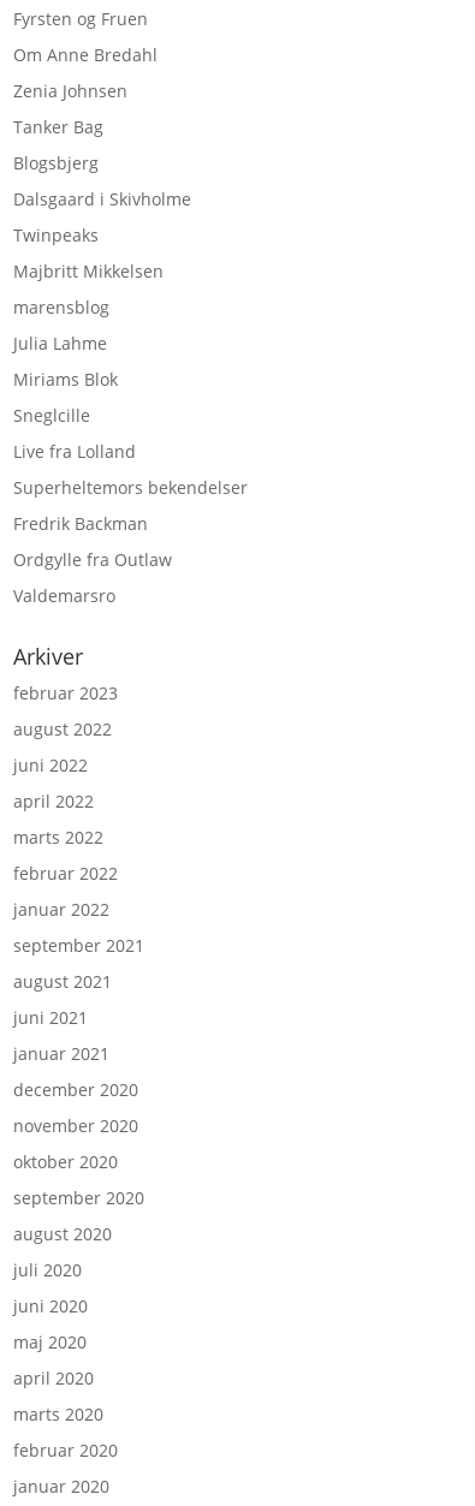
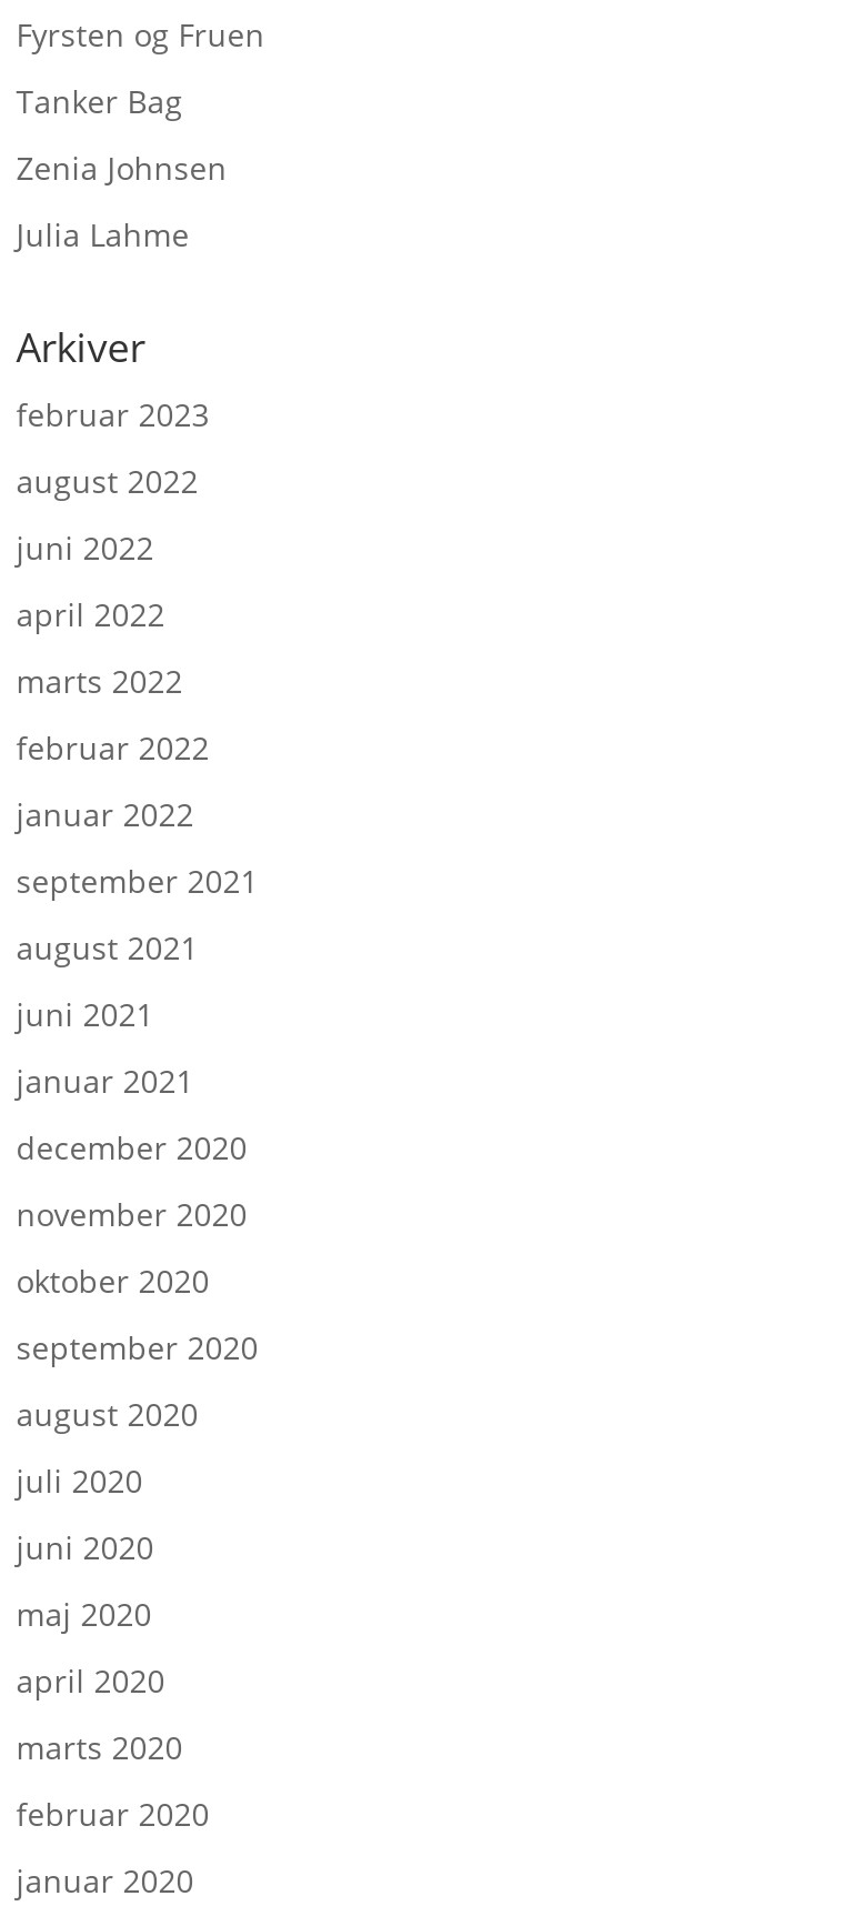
- Om Anne Bredahl
+ Tanker Bag

- Tanker Bag
- Blogsbjerg
- Dalsgaard i Skivholme
- Twinpeaks
- Majbritt Mikkelsen
- marensblog

- Miriams Blok
- Sneglcille
- Live fra Lolland
- Superheltemors bekendelser
- Fredrik Backman
- Ordgylle fra Outlaw
- Valdemarsro
